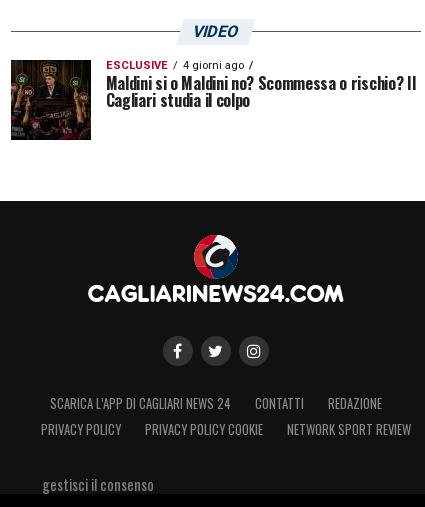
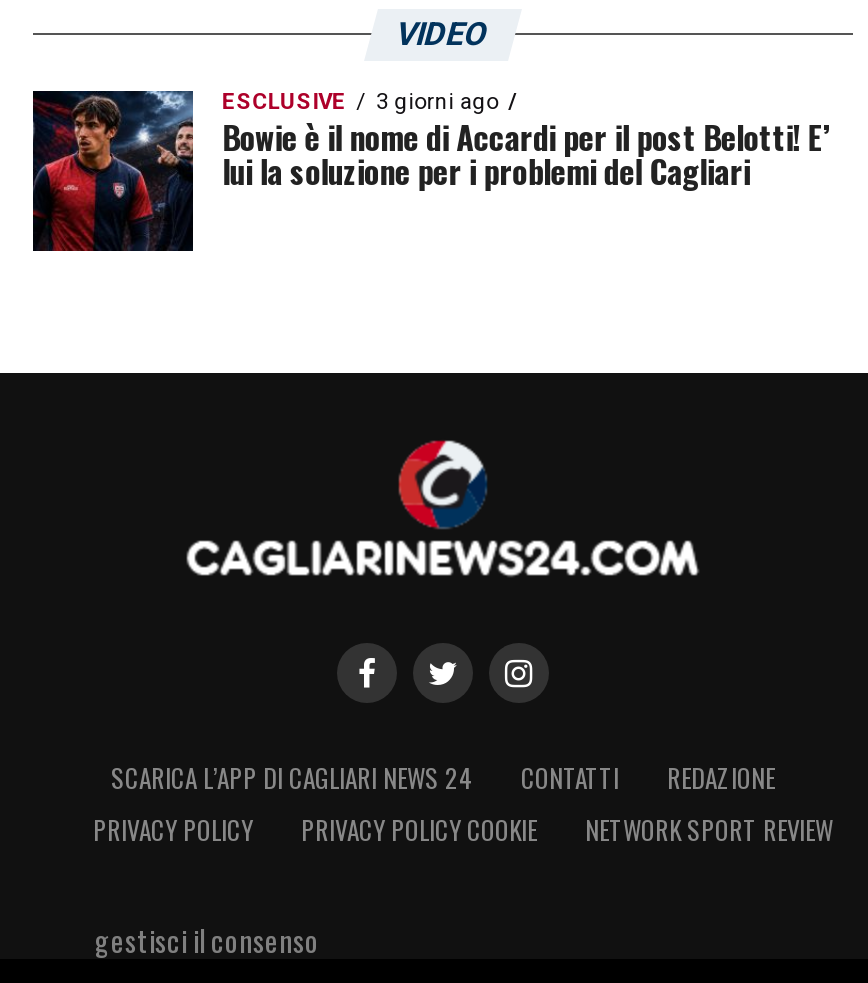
- [image]
- 4 giorni ago
- Maldini si o Maldini no? Scommessa o rischio? Il
- Cagliari studia il colpo
+ [image]
+ 3 giorni ago
+ Bowie è il nome di Accardi per il post Belotti! E’
+ lui la soluzione per i problemi del Cagliari
